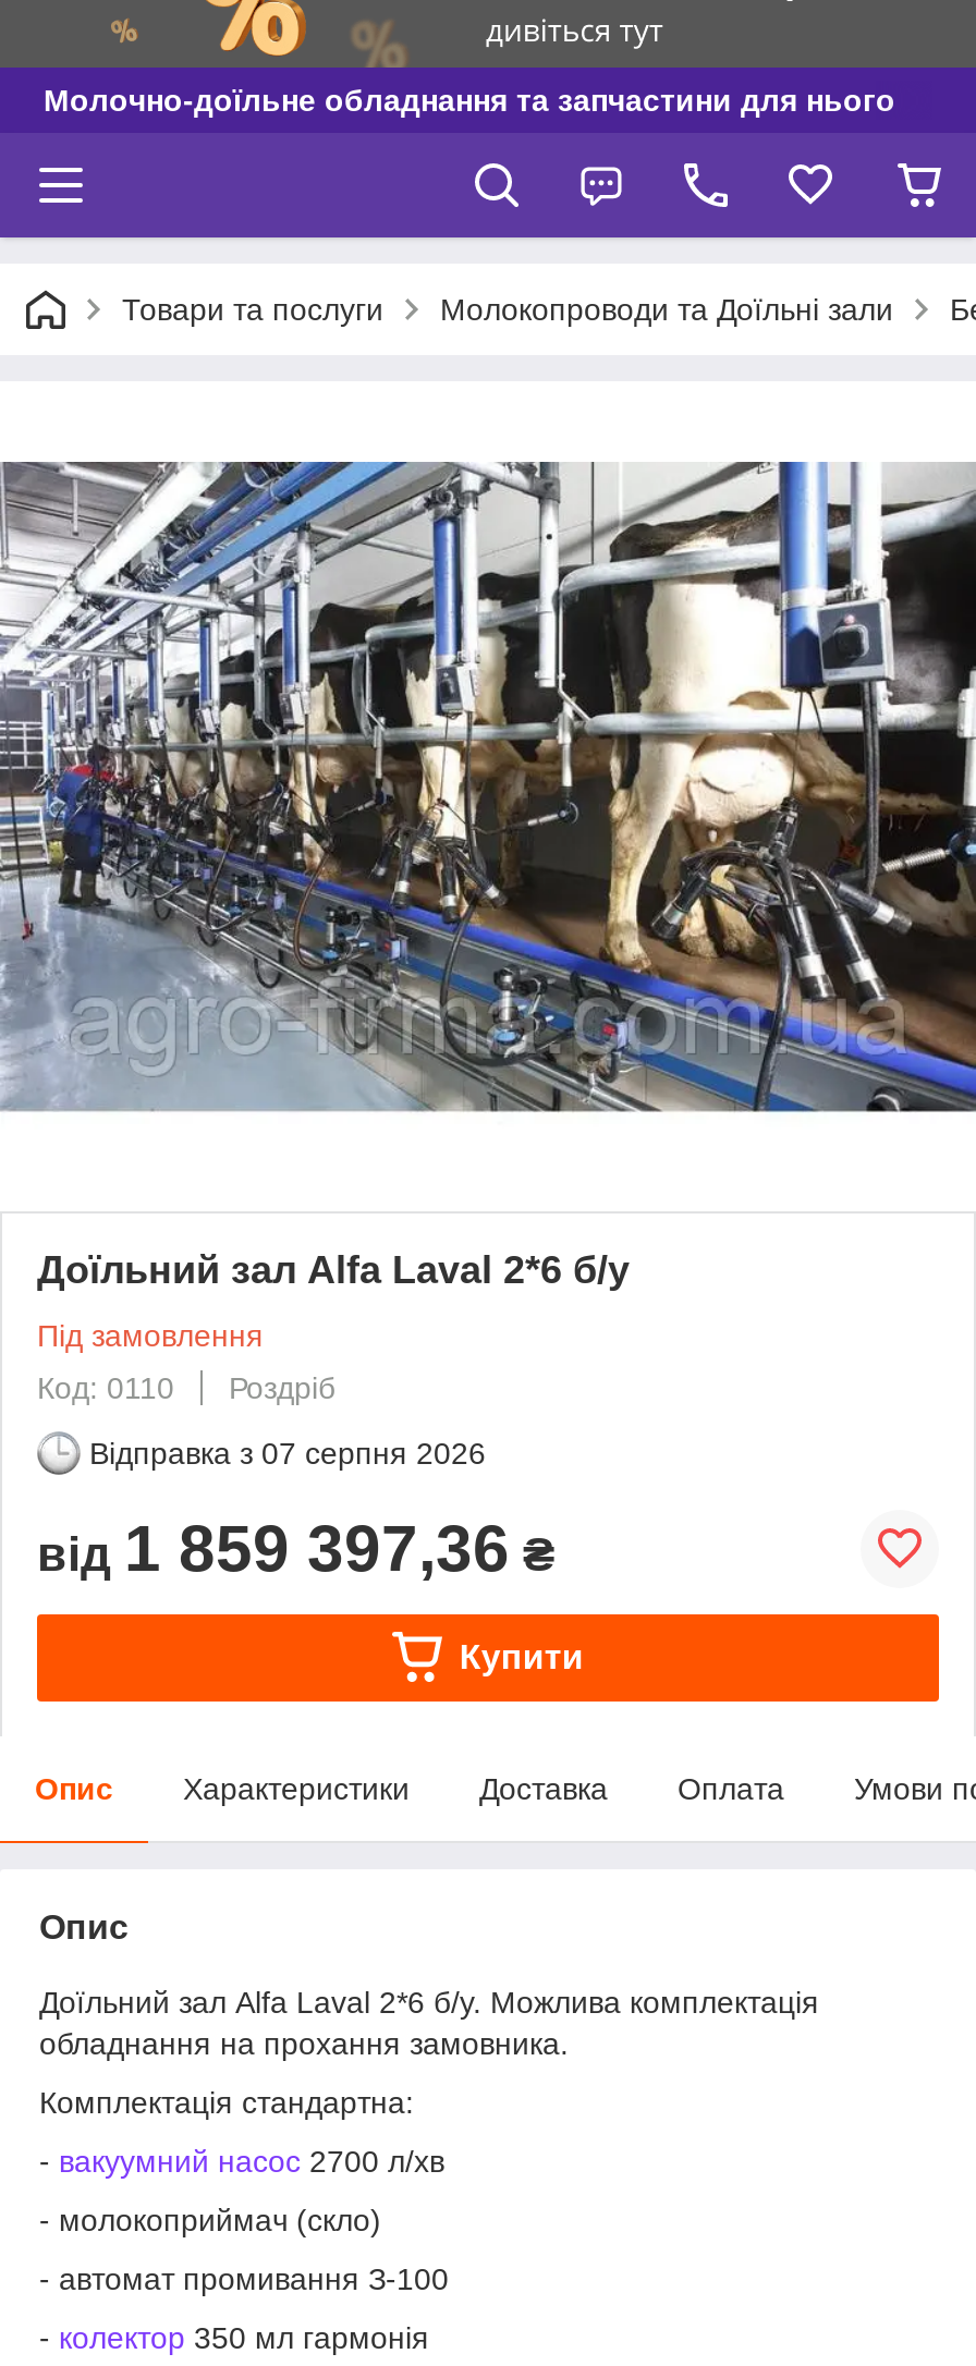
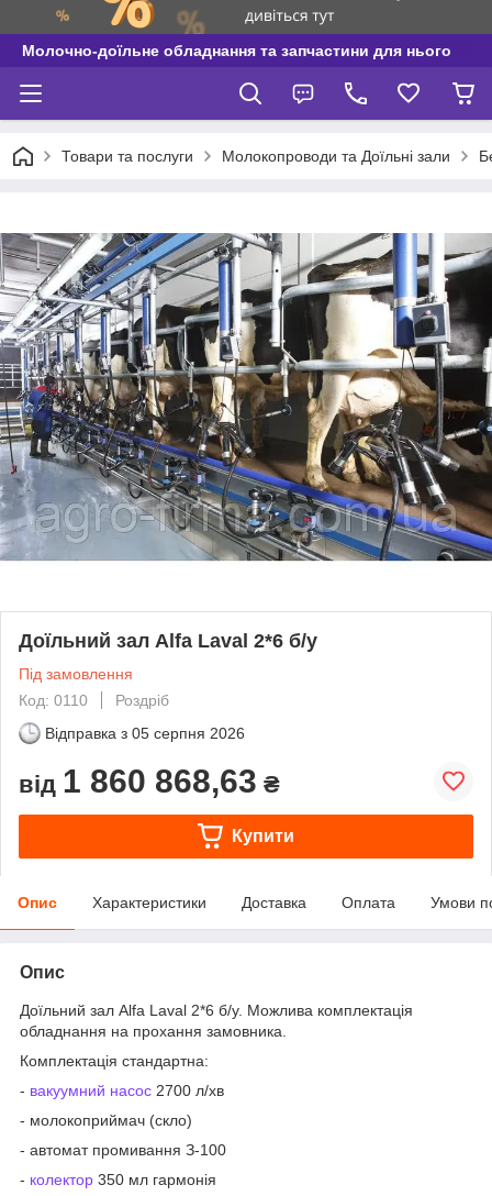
- Відправка з 07 серпня 2026
+ Відправка з 05 серпня 2026

- від 1 859 397,36 ₴
+ від 1 860 868,63 ₴
